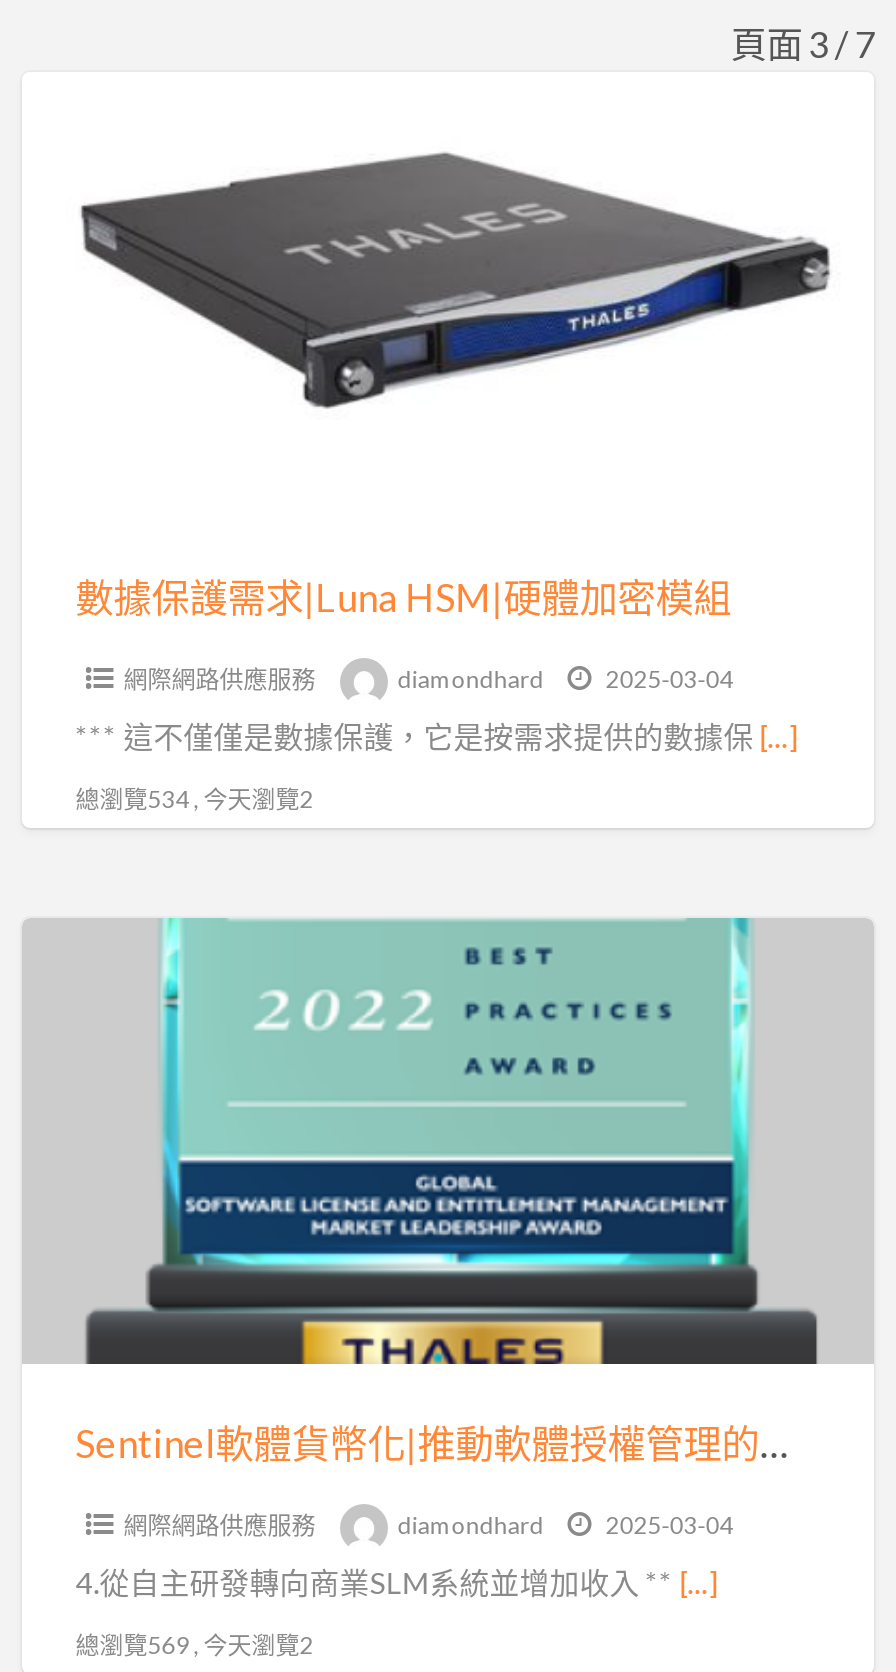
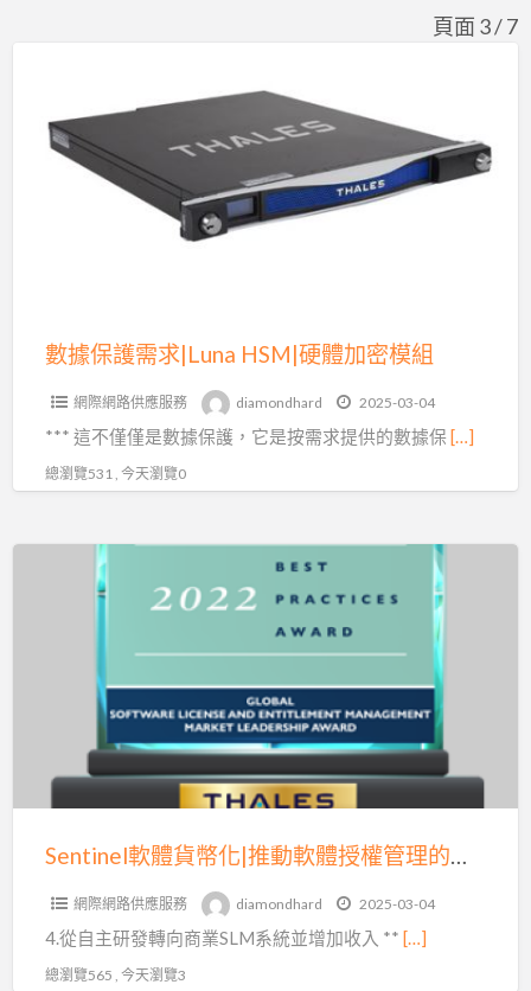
- 總瀏覽534 , 今天瀏覽2
+ 總瀏覽531 , 今天瀏覽0

- 總瀏覽569 , 今天瀏覽2
+ 總瀏覽565 , 今天瀏覽3
